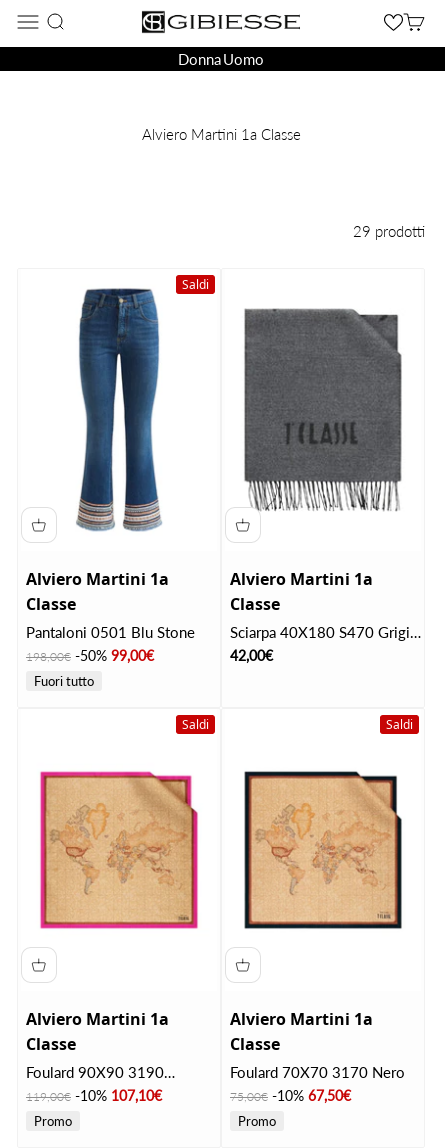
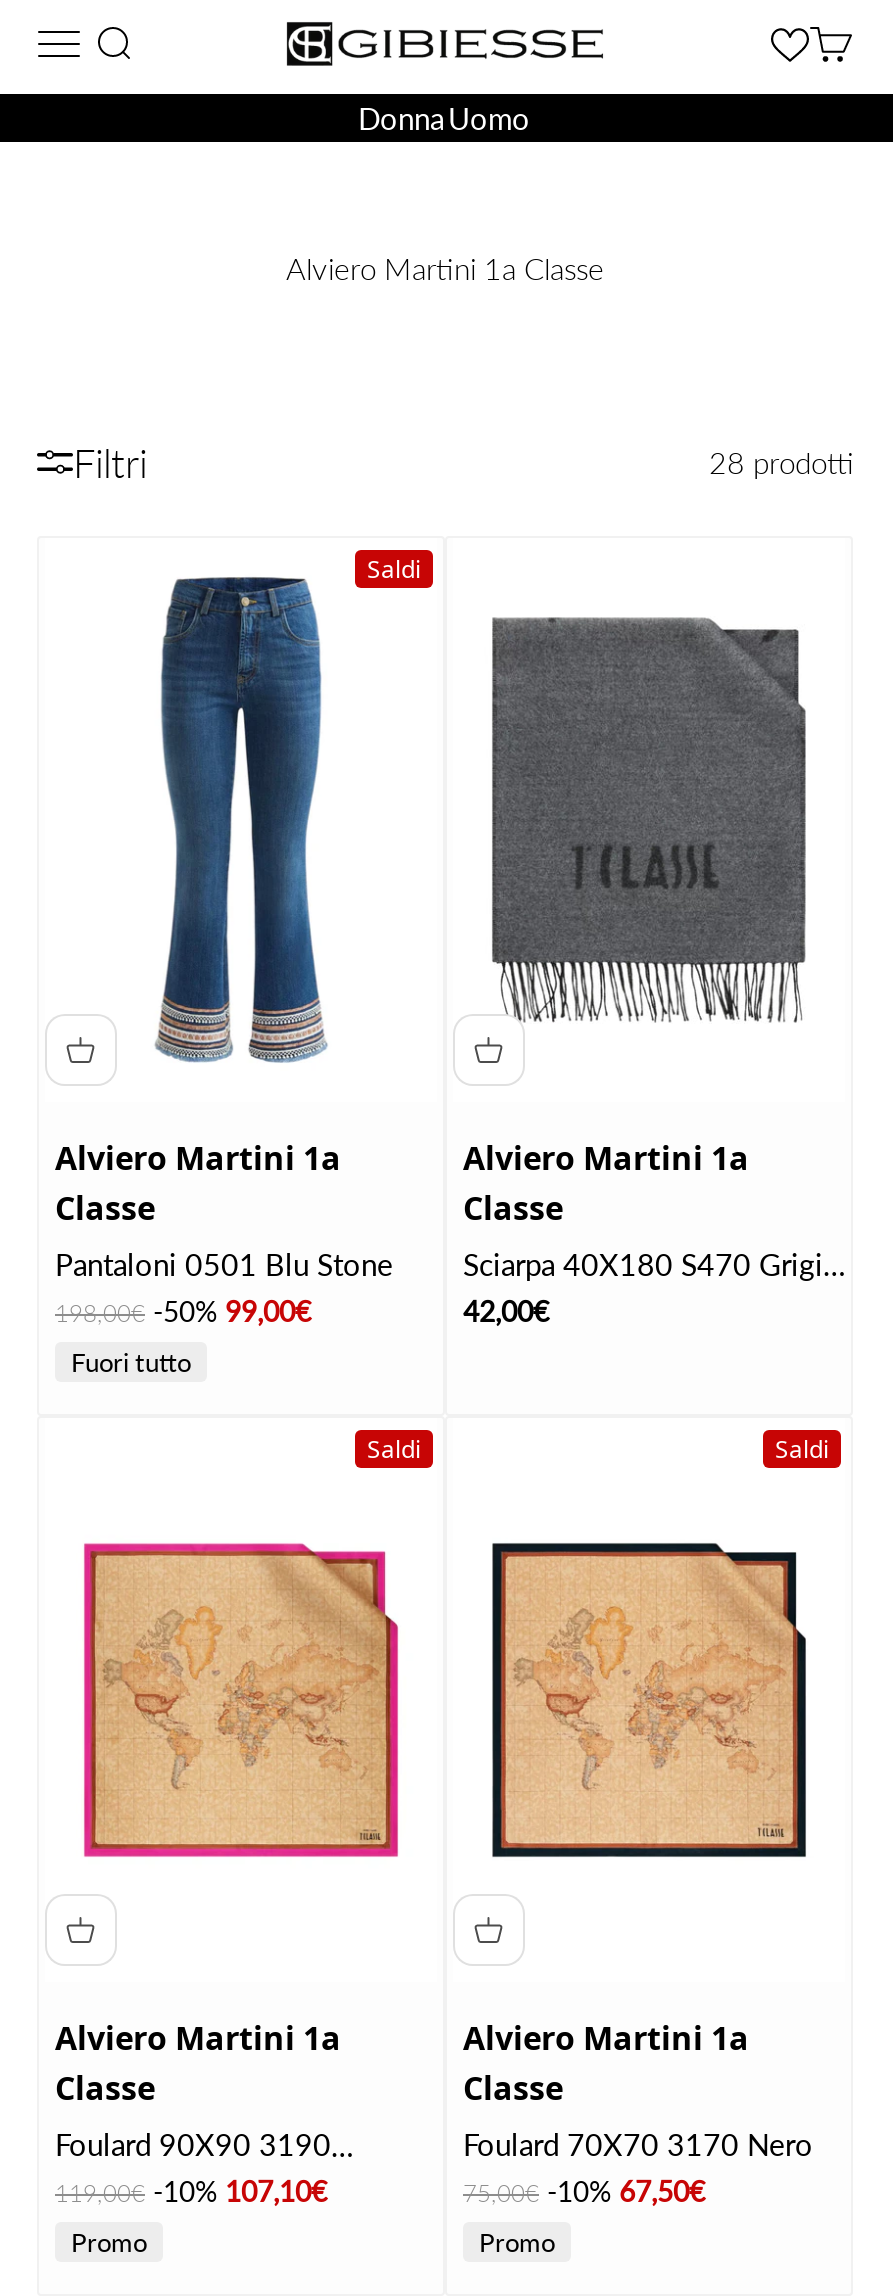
- 29 prodotti
+ Filtri
+ 28 prodotti
